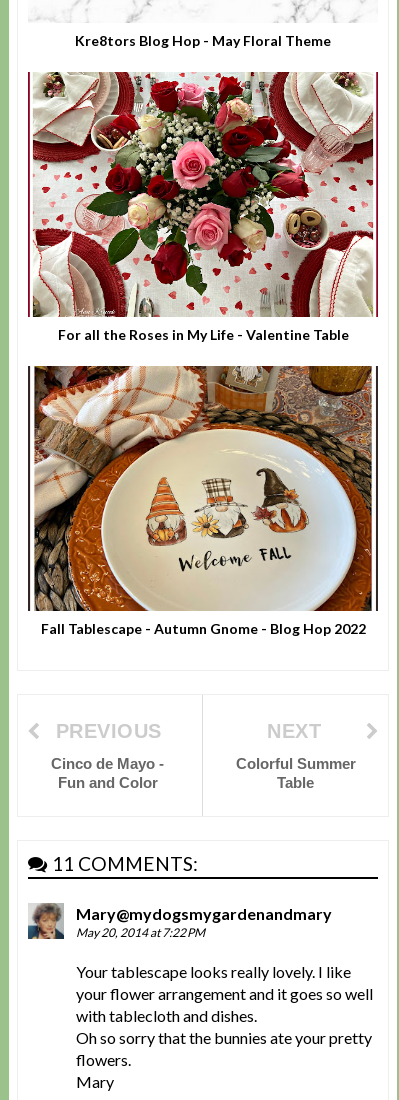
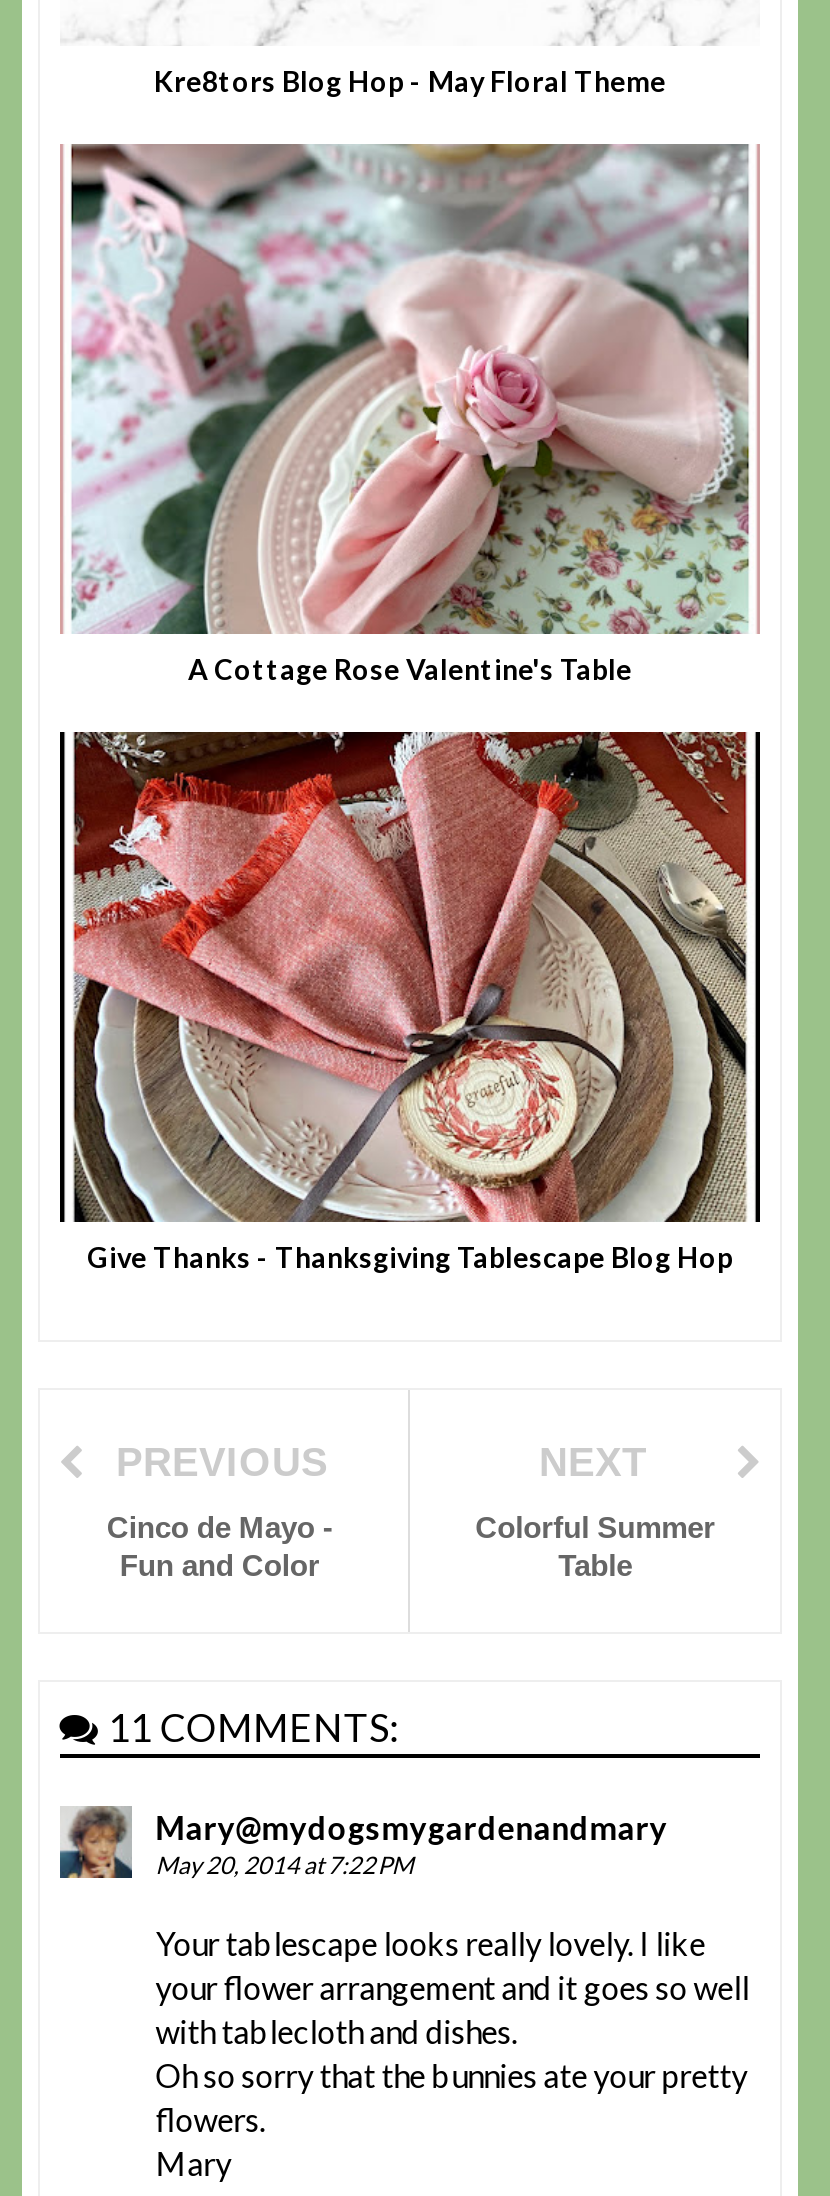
- [image]
- For all the Roses in My Life - Valentine Table
+ [image]
+ A Cottage Rose Valentine's Table

- [image]
- Fall Tablescape - Autumn Gnome - Blog Hop 2022
+ [image]
+ Give Thanks - Thanksgiving Tablescape Blog Hop
